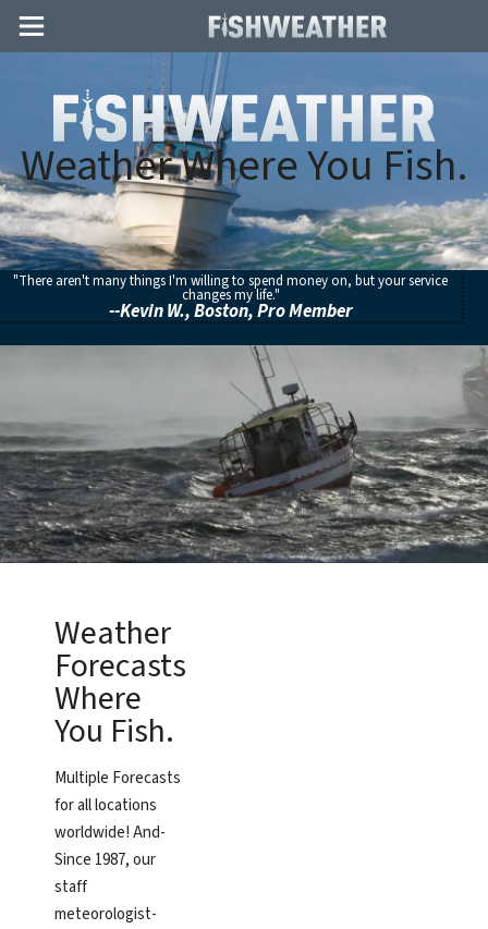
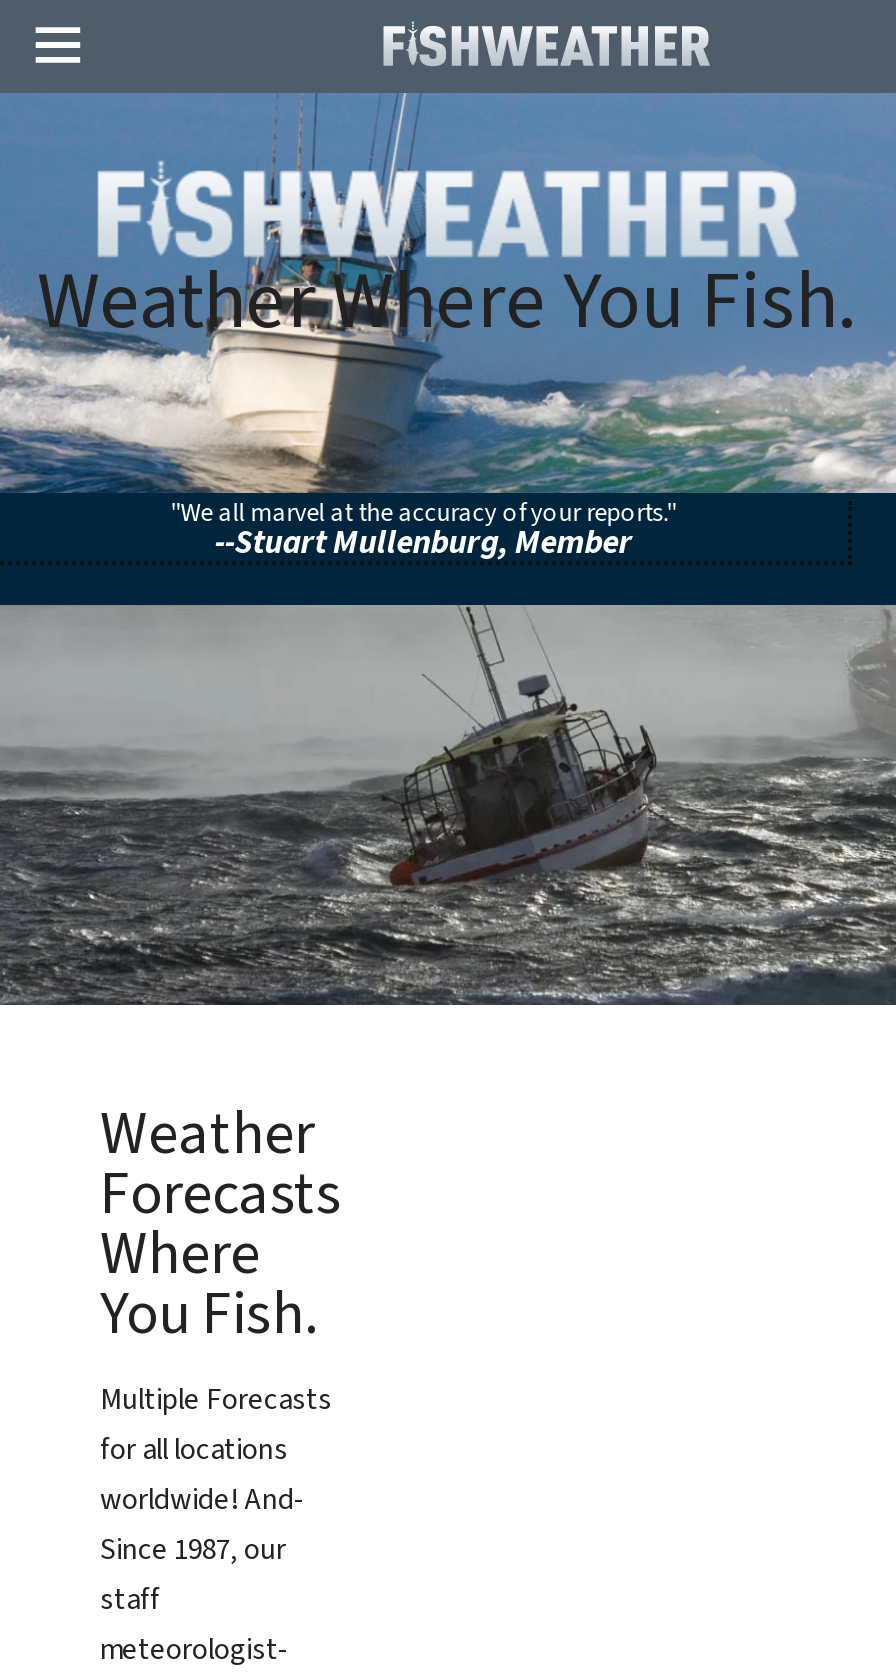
- "There aren't many things I'm willing to spend money on, but your service
- changes my life."
- --Kevin W., Boston, Pro Member
+ "We all marvel at the accuracy of your reports."
+ --Stuart Mullenburg, Member
